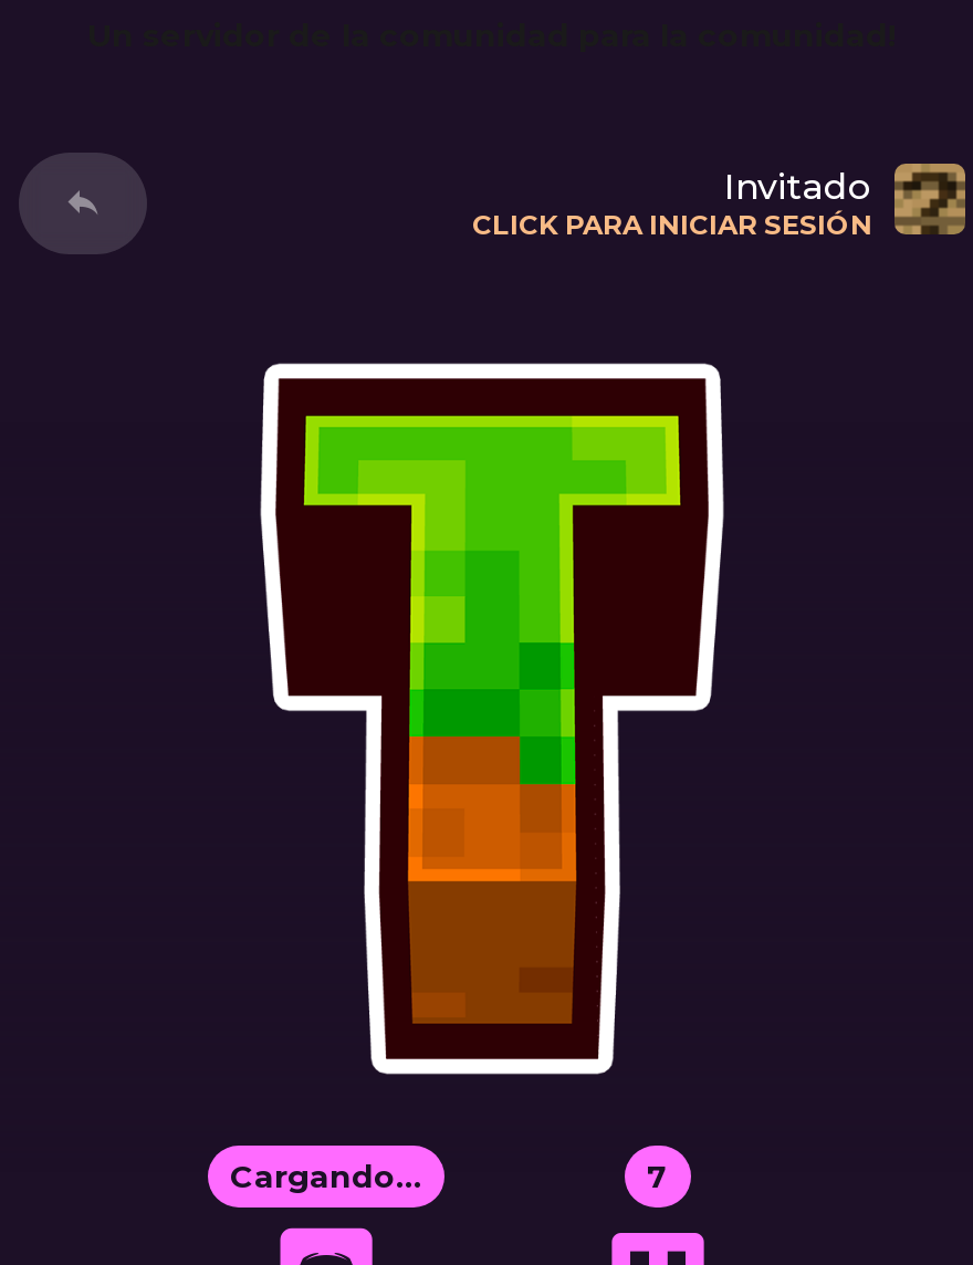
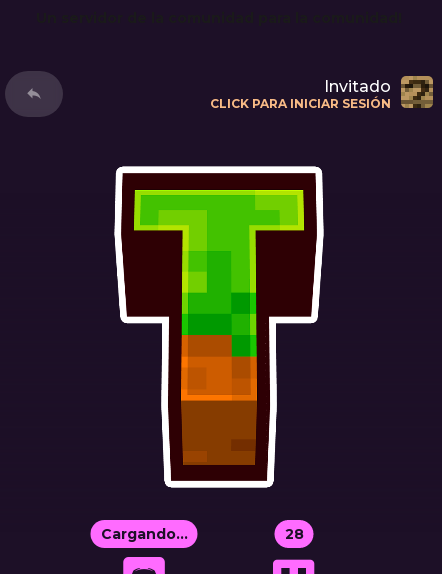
- 7
+ 28
